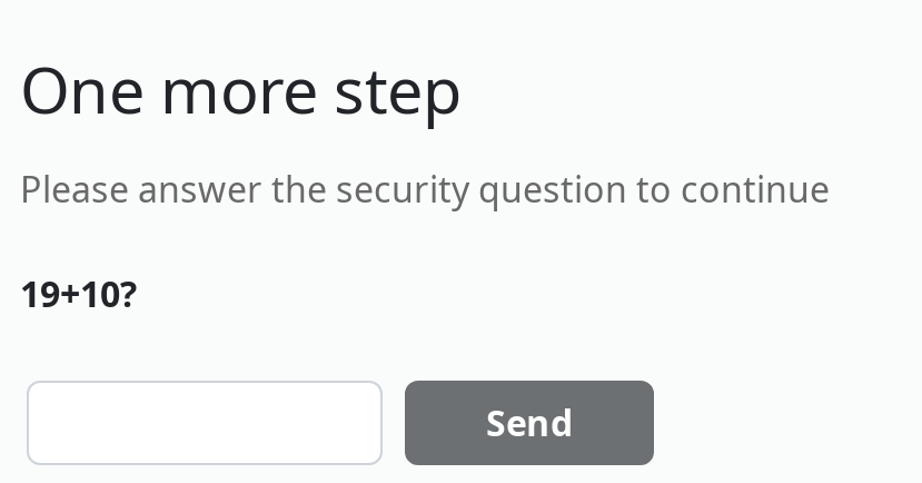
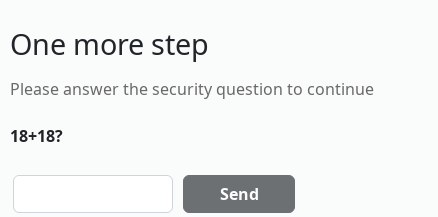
- 19+10?
+ 18+18?
